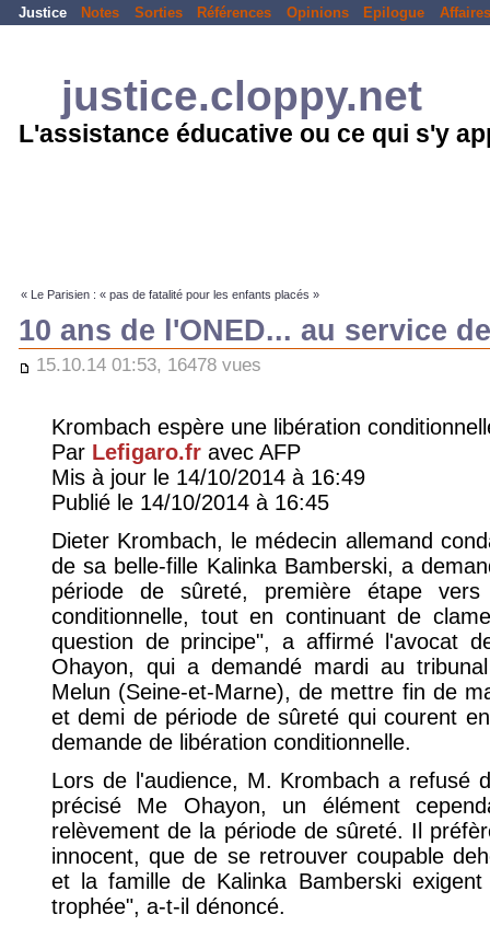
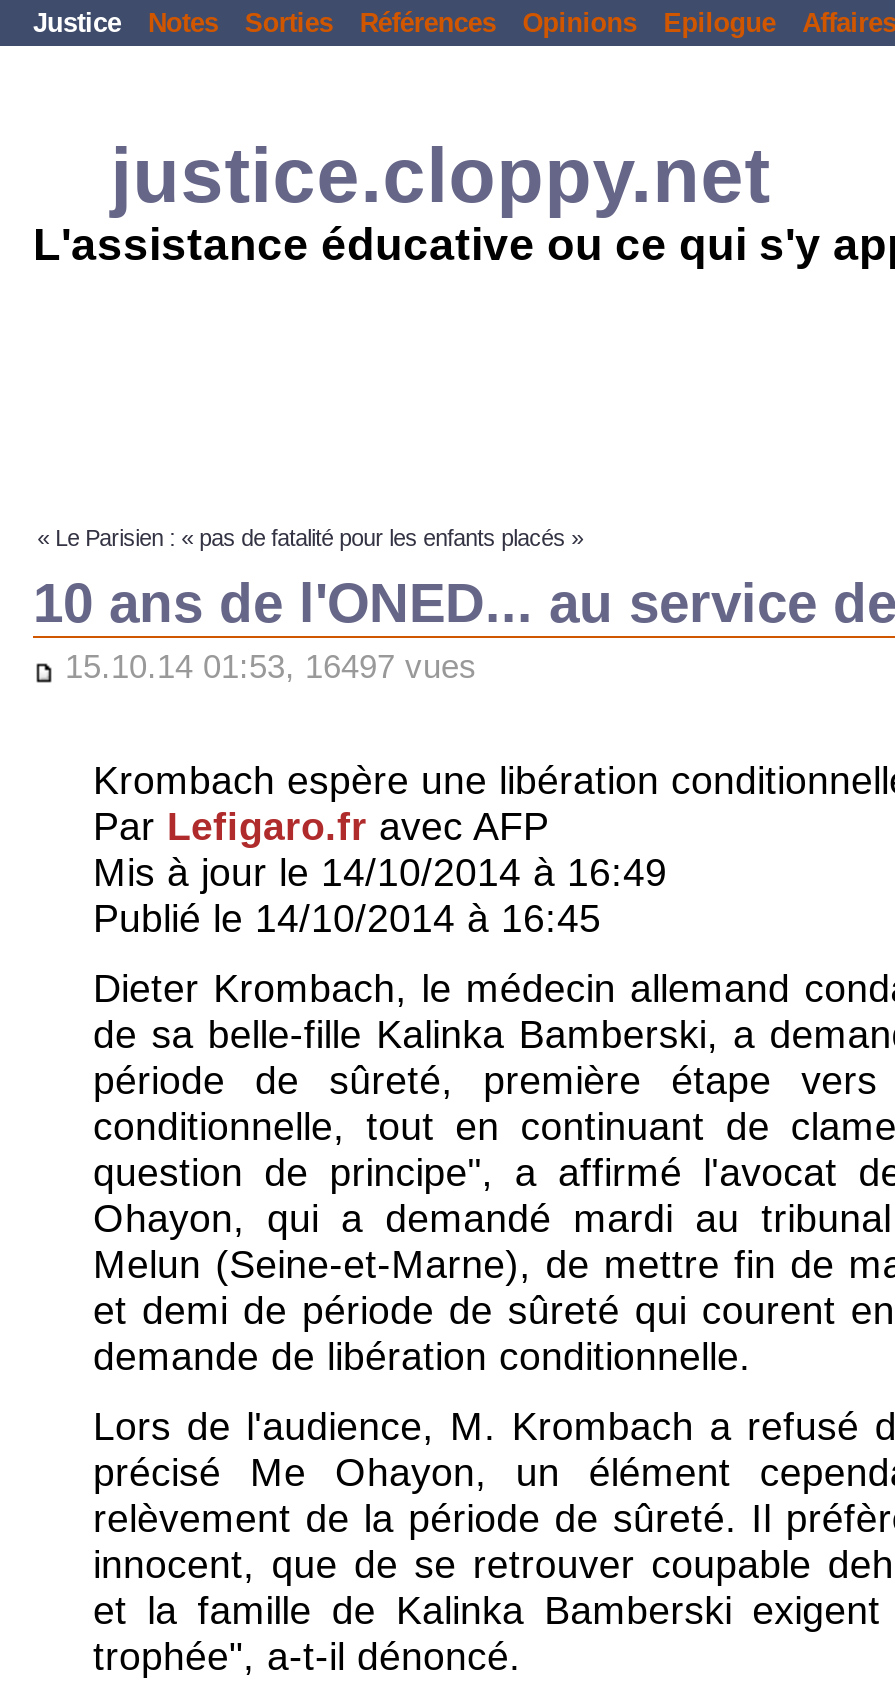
- 15.10.14 01:53, 16478 vues
+ 15.10.14 01:53, 16497 vues
